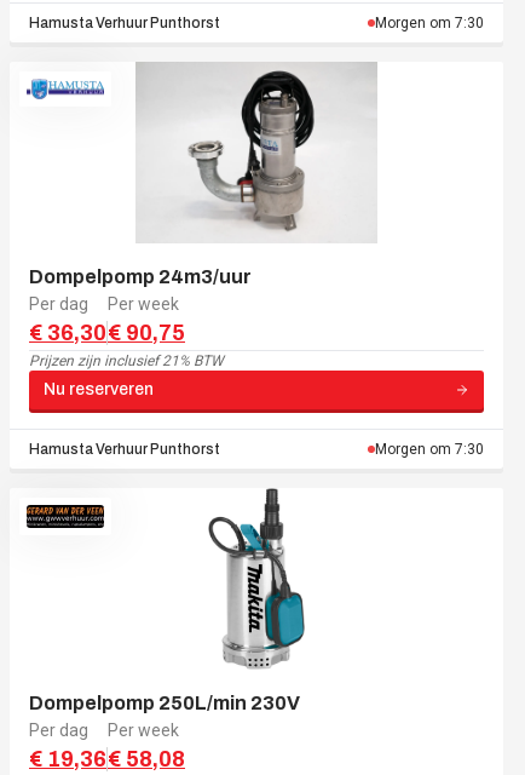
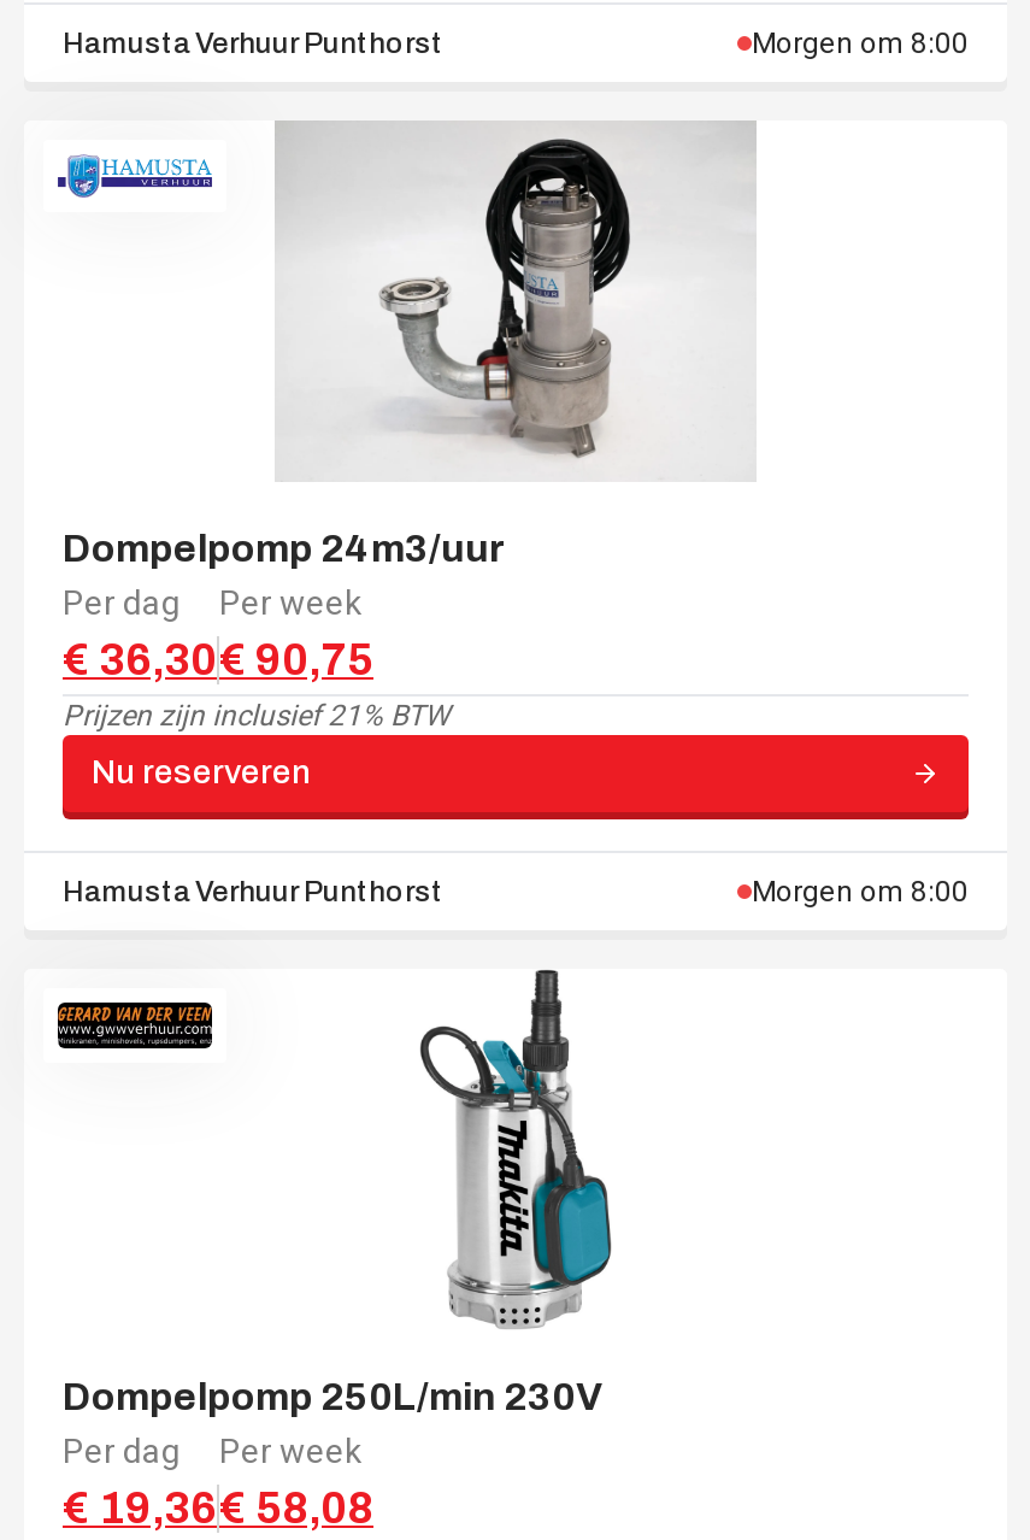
- Morgen om 7:30
+ Morgen om 8:00

- Morgen om 7:30
+ Morgen om 8:00
